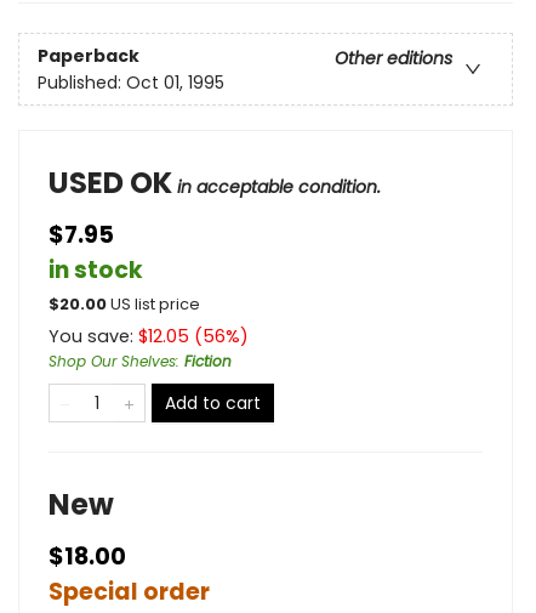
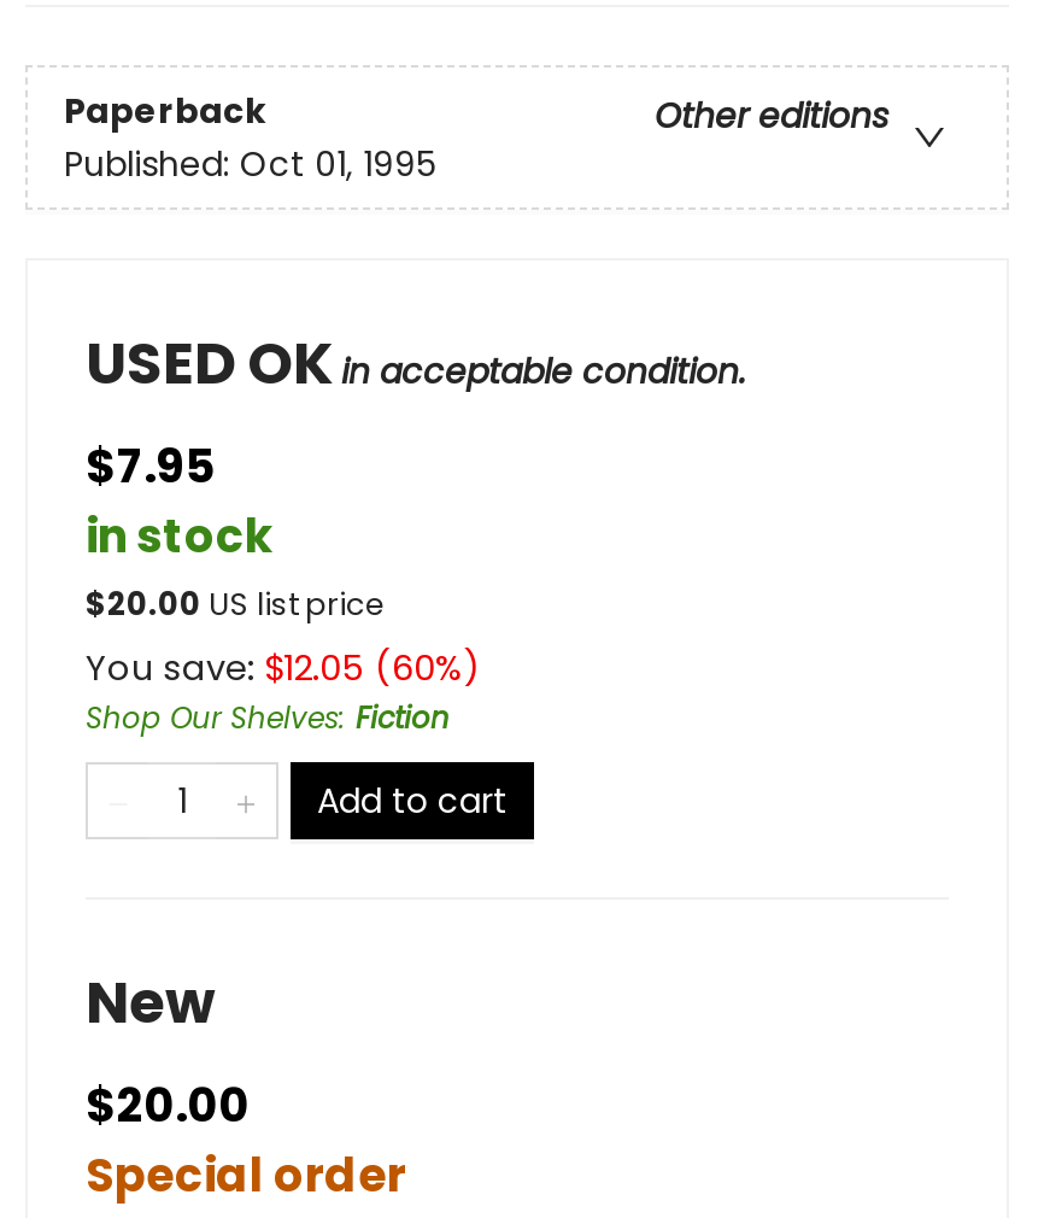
- You save: $12.05 (56%)
+ You save: $12.05 (60%)

- $18.00
+ $20.00
